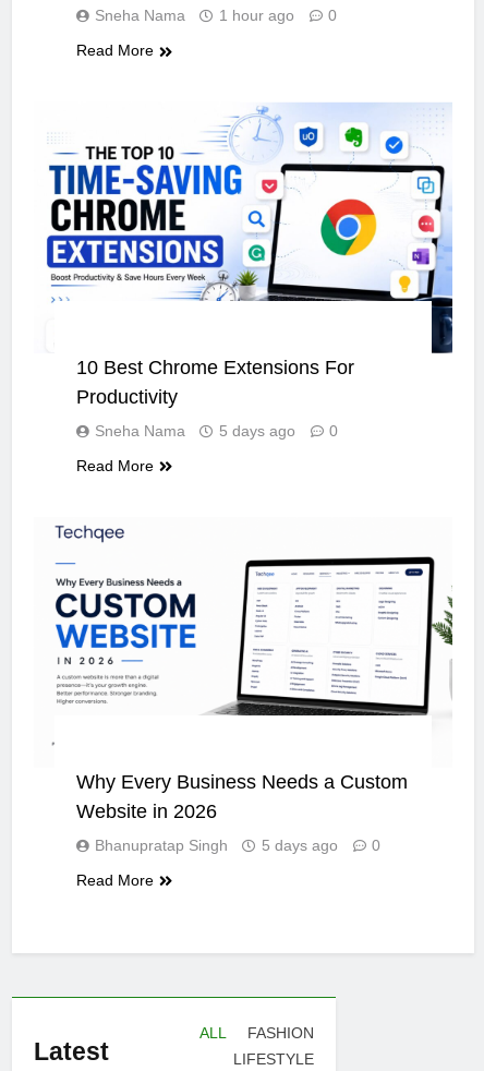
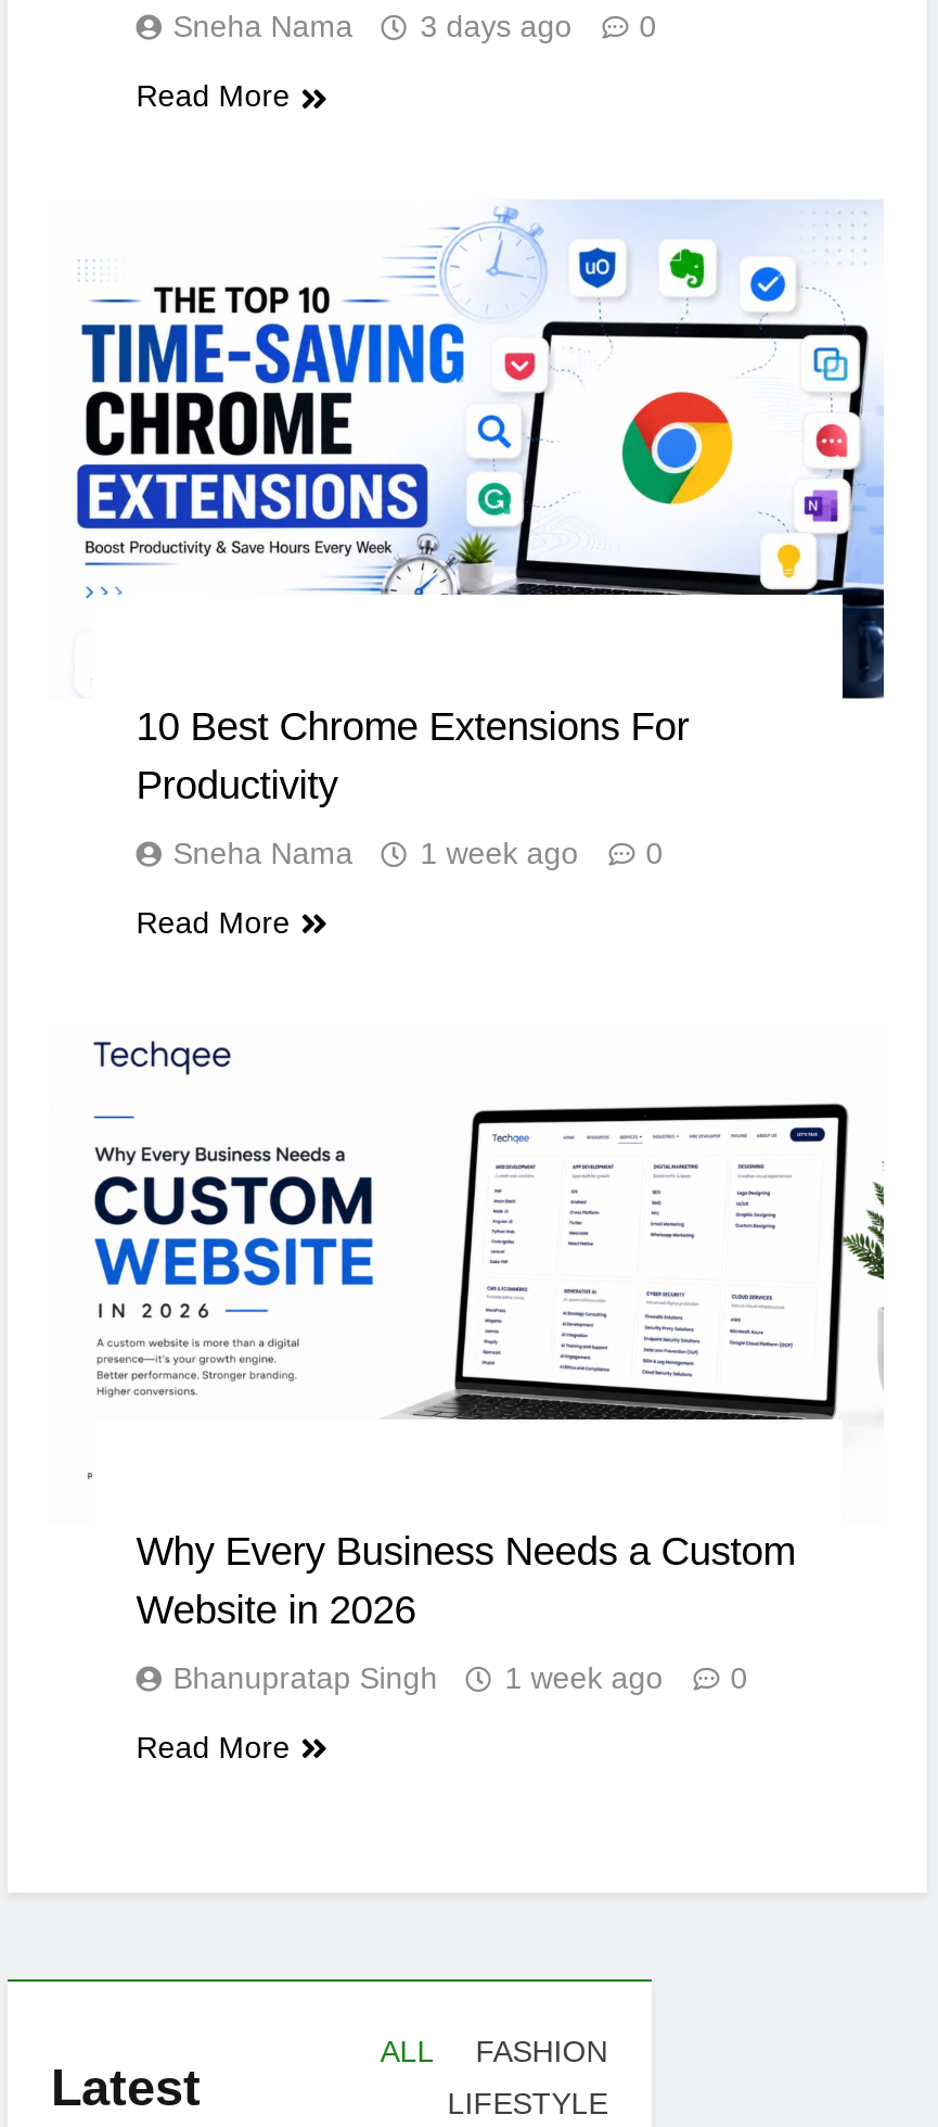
- Sneha Nama 1 hour ago 0
+ Sneha Nama 3 days ago 0

- Sneha Nama 5 days ago 0
+ Sneha Nama 1 week ago 0

- Bhanupratap Singh 5 days ago 0
+ Bhanupratap Singh 1 week ago 0
